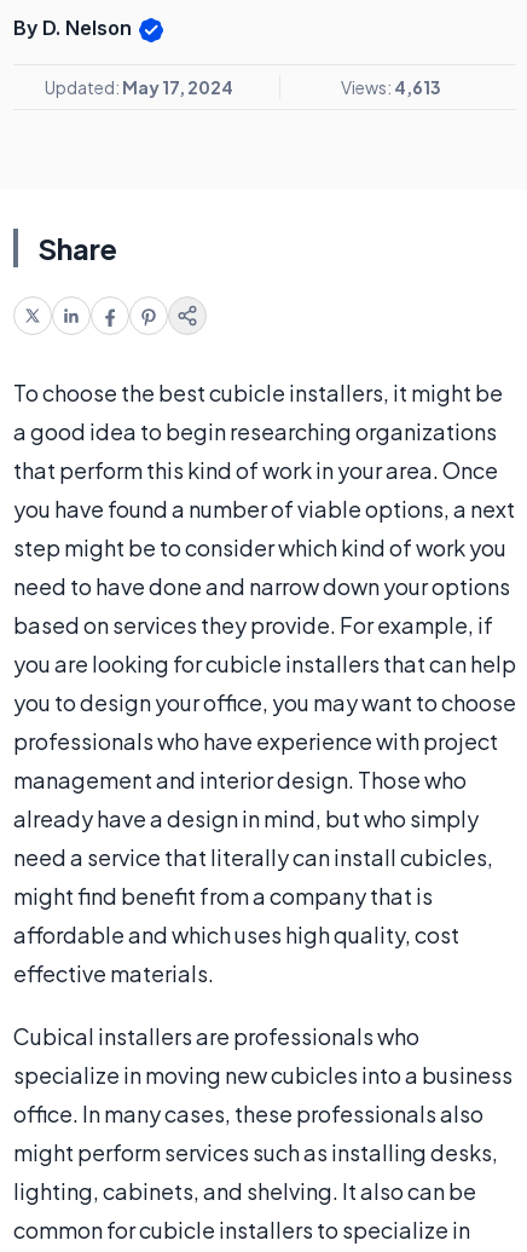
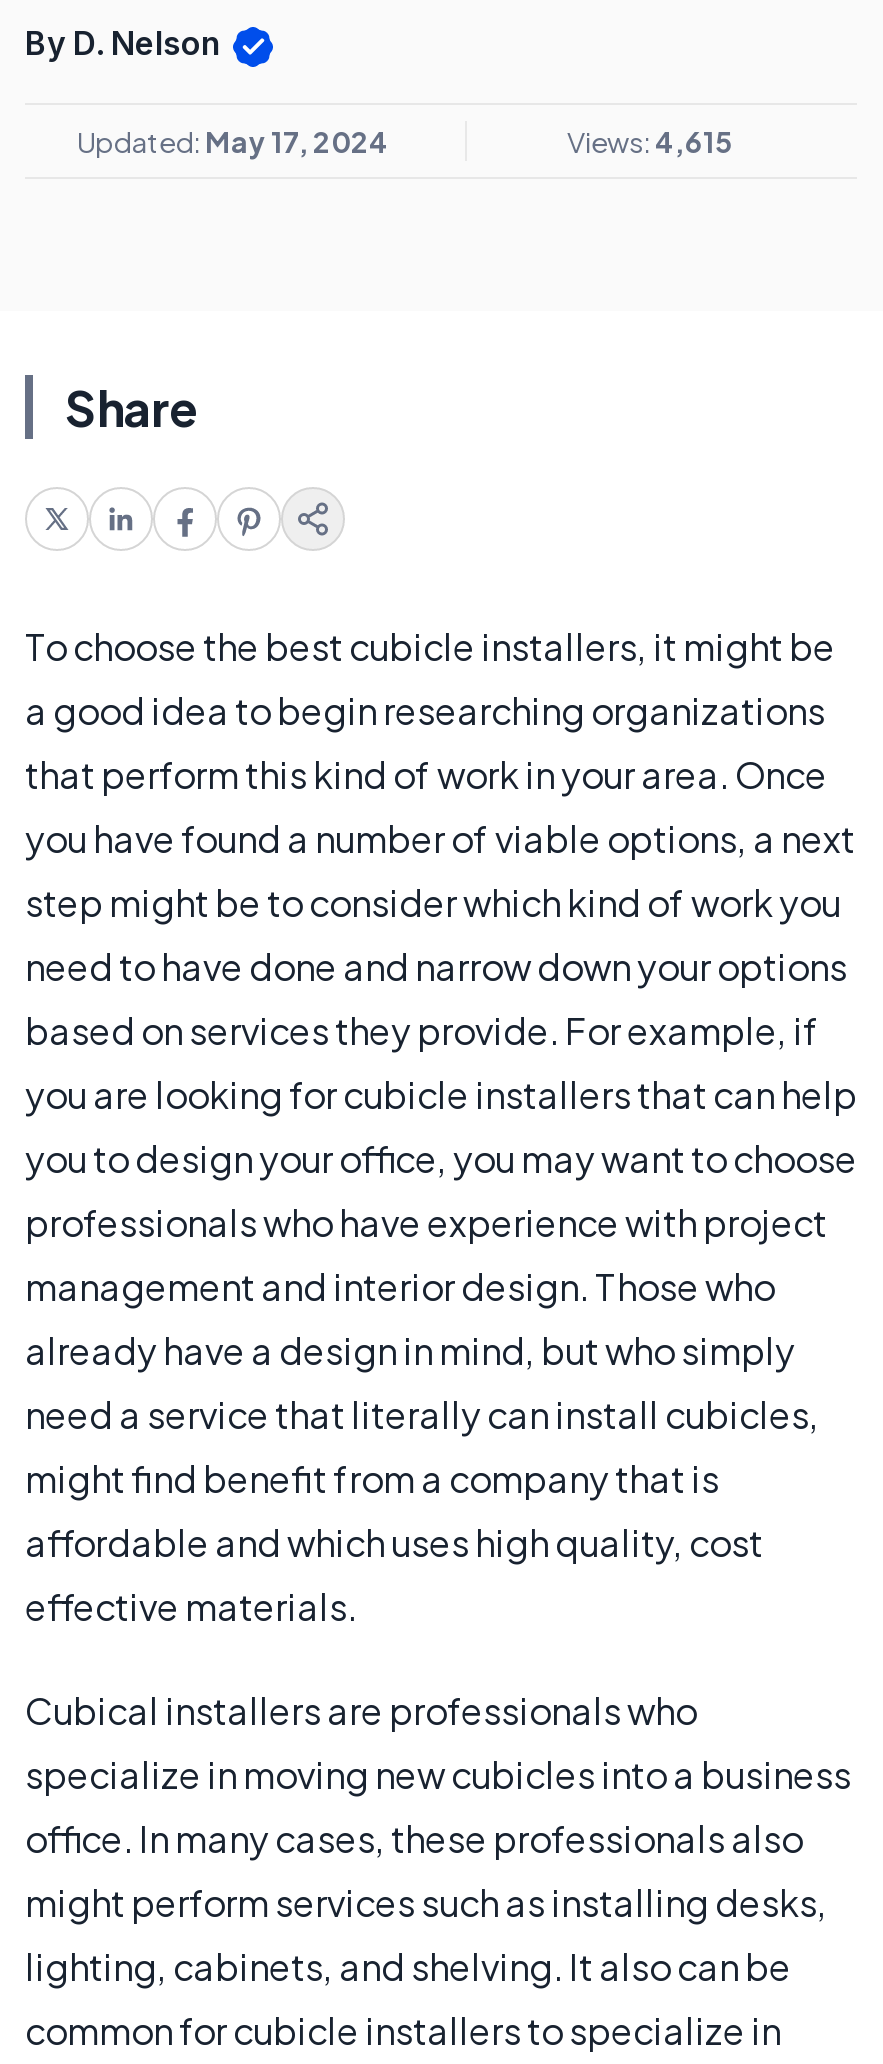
- Views: 4,613
+ Views: 4,615
